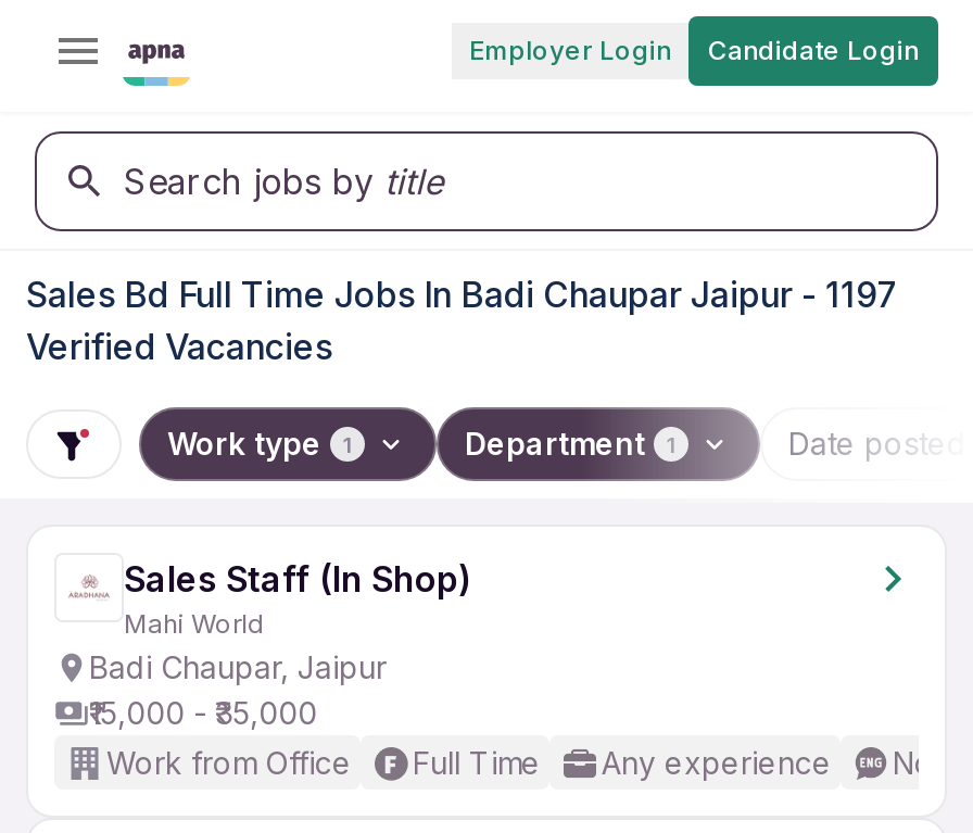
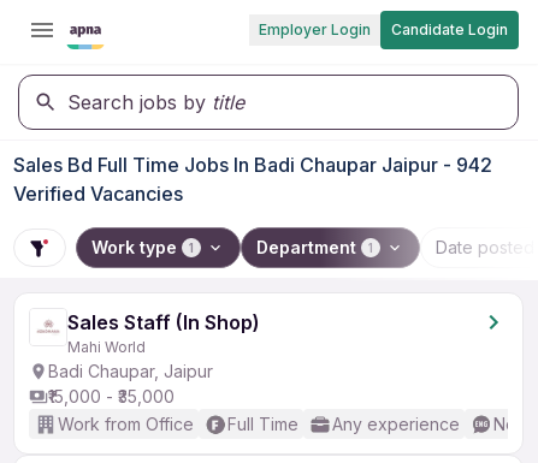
- Sales Bd Full Time Jobs In Badi Chaupar Jaipur - 1197
+ Sales Bd Full Time Jobs In Badi Chaupar Jaipur - 942
